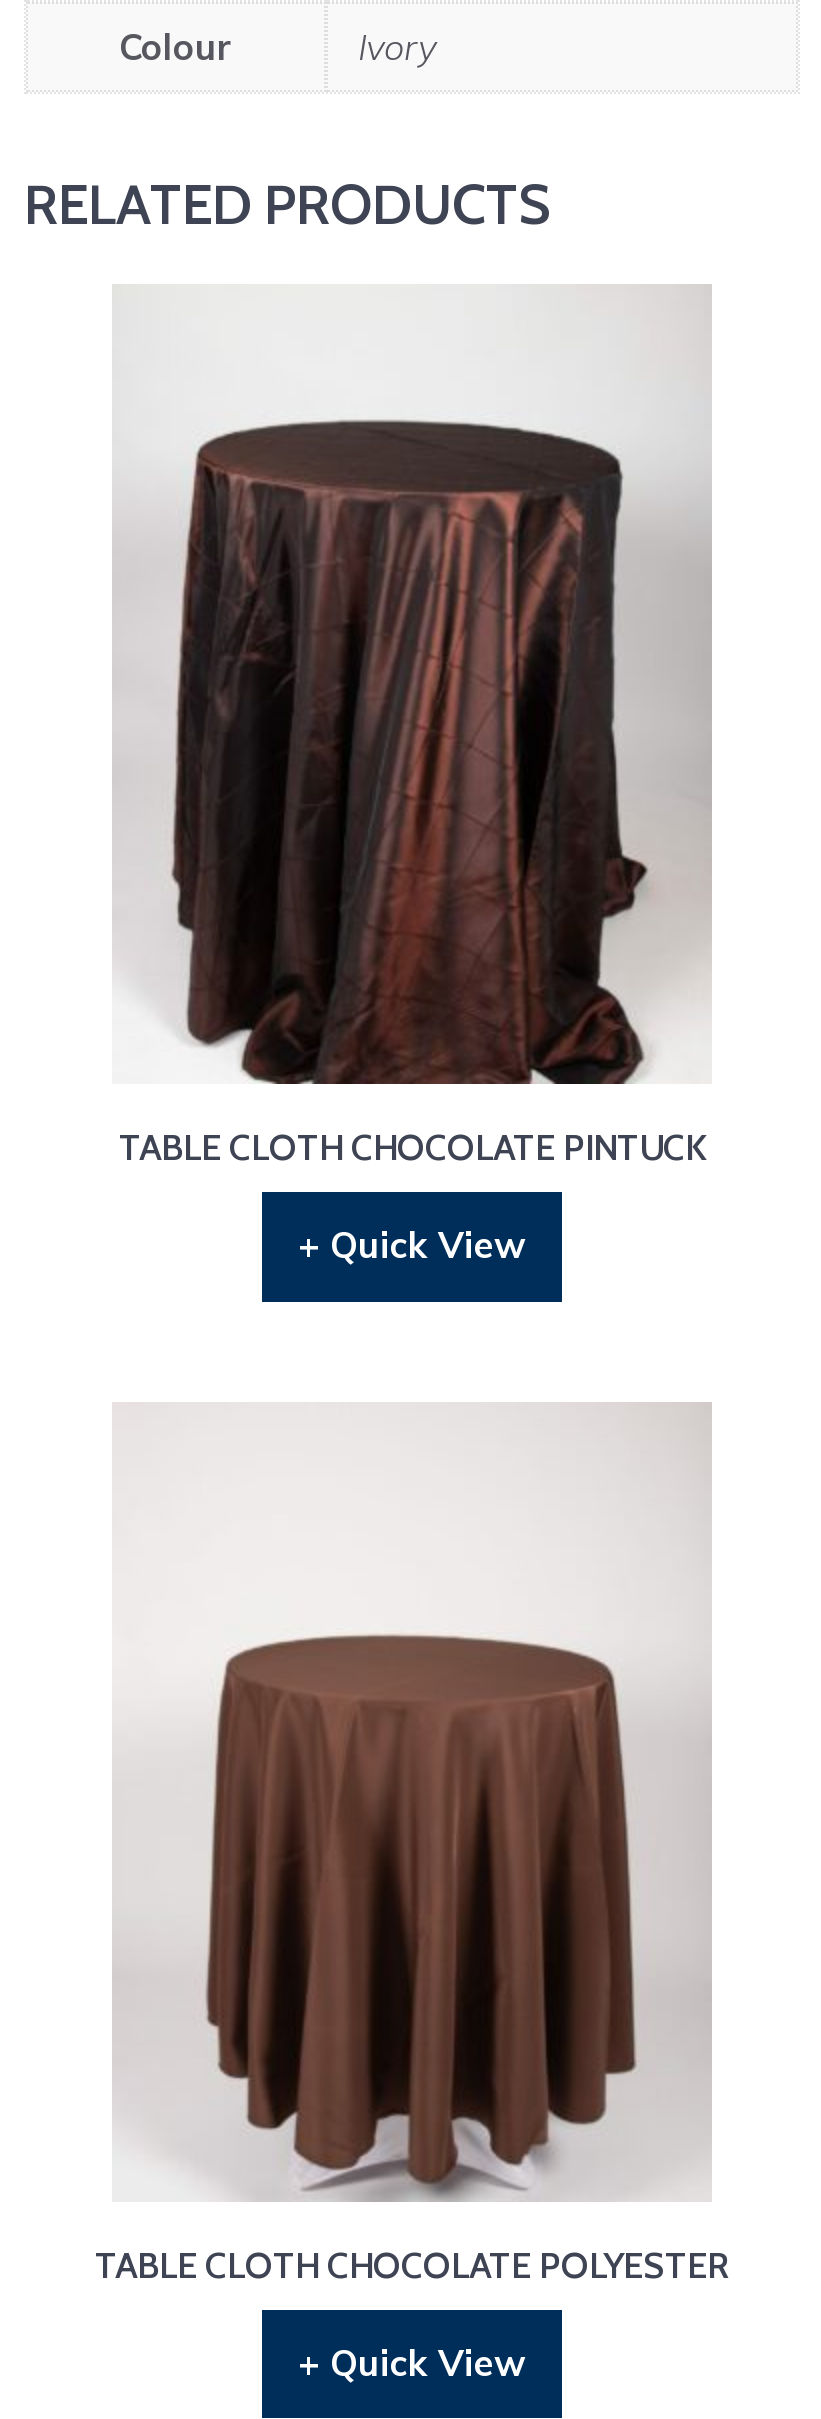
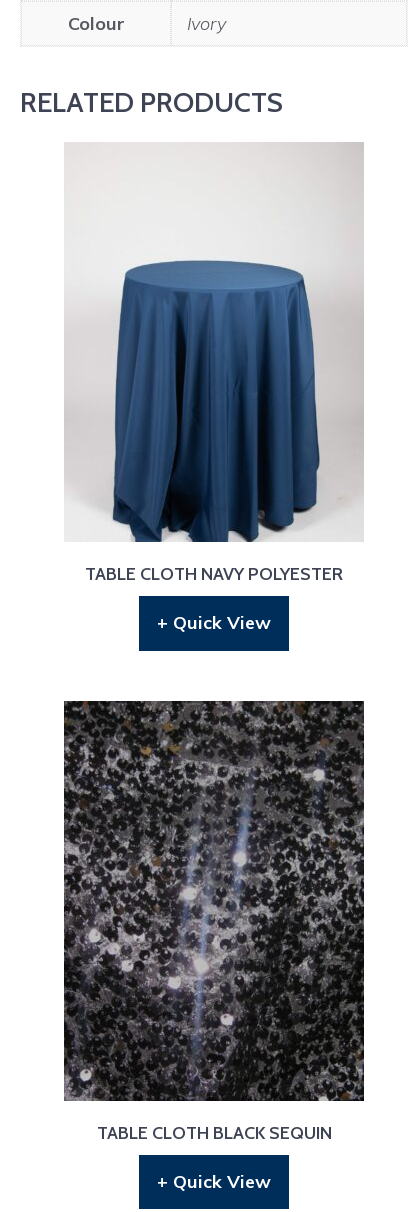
- [image]
- TABLE CLOTH CHOCOLATE PINTUCK
+ [image]
+ TABLE CLOTH NAVY POLYESTER

- [image]
- TABLE CLOTH CHOCOLATE POLYESTER
+ [image]
+ TABLE CLOTH BLACK SEQUIN
